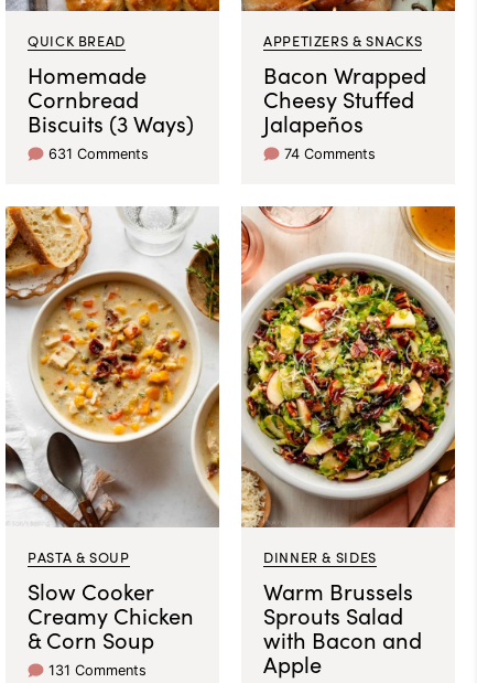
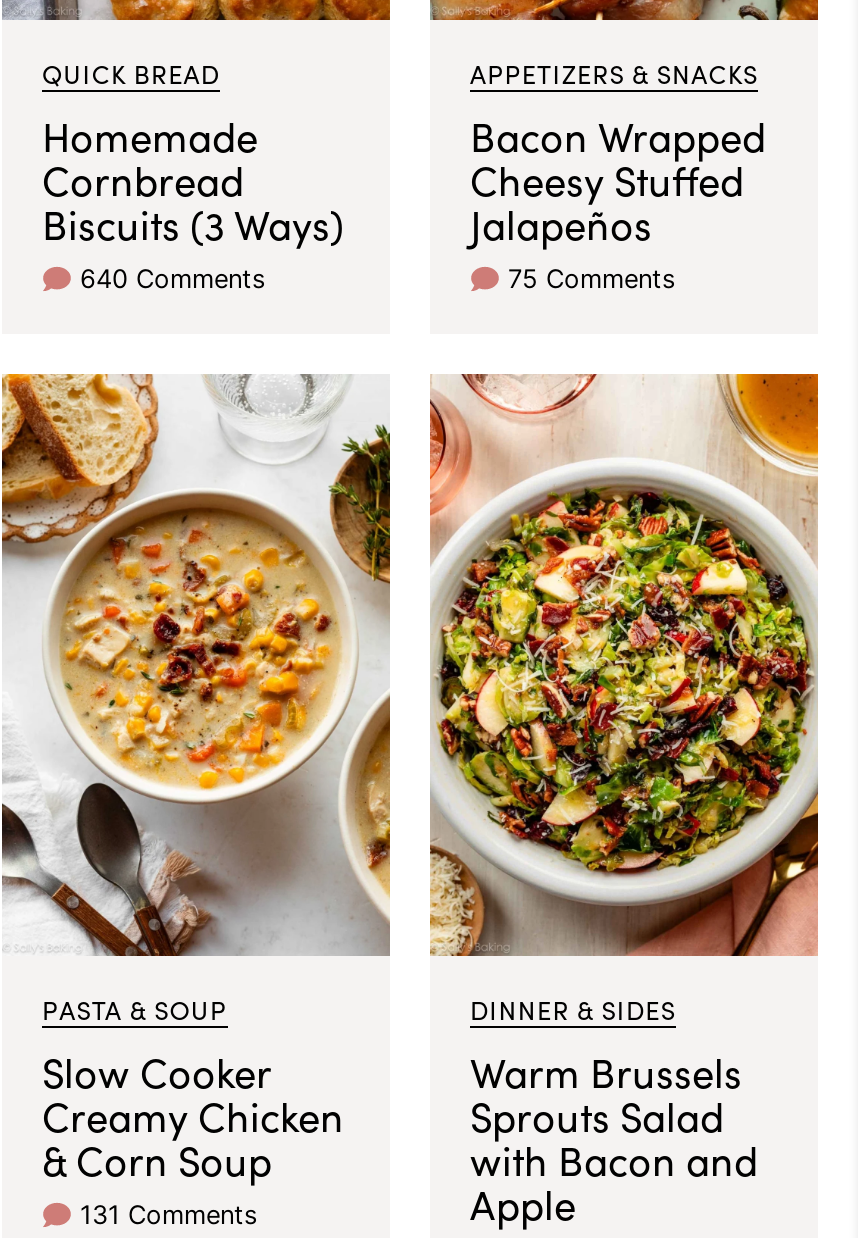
- 631 Comments
+ 640 Comments

- 74 Comments
+ 75 Comments
